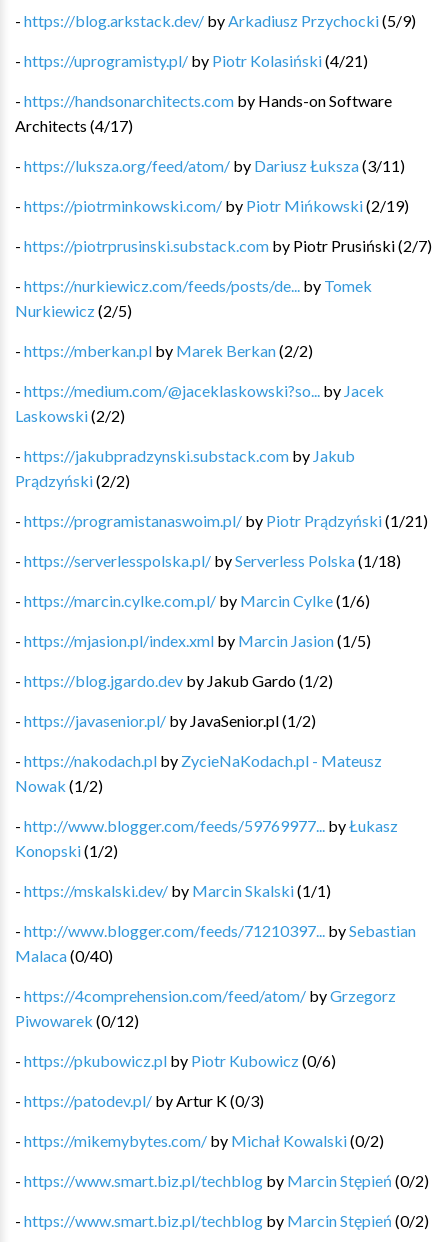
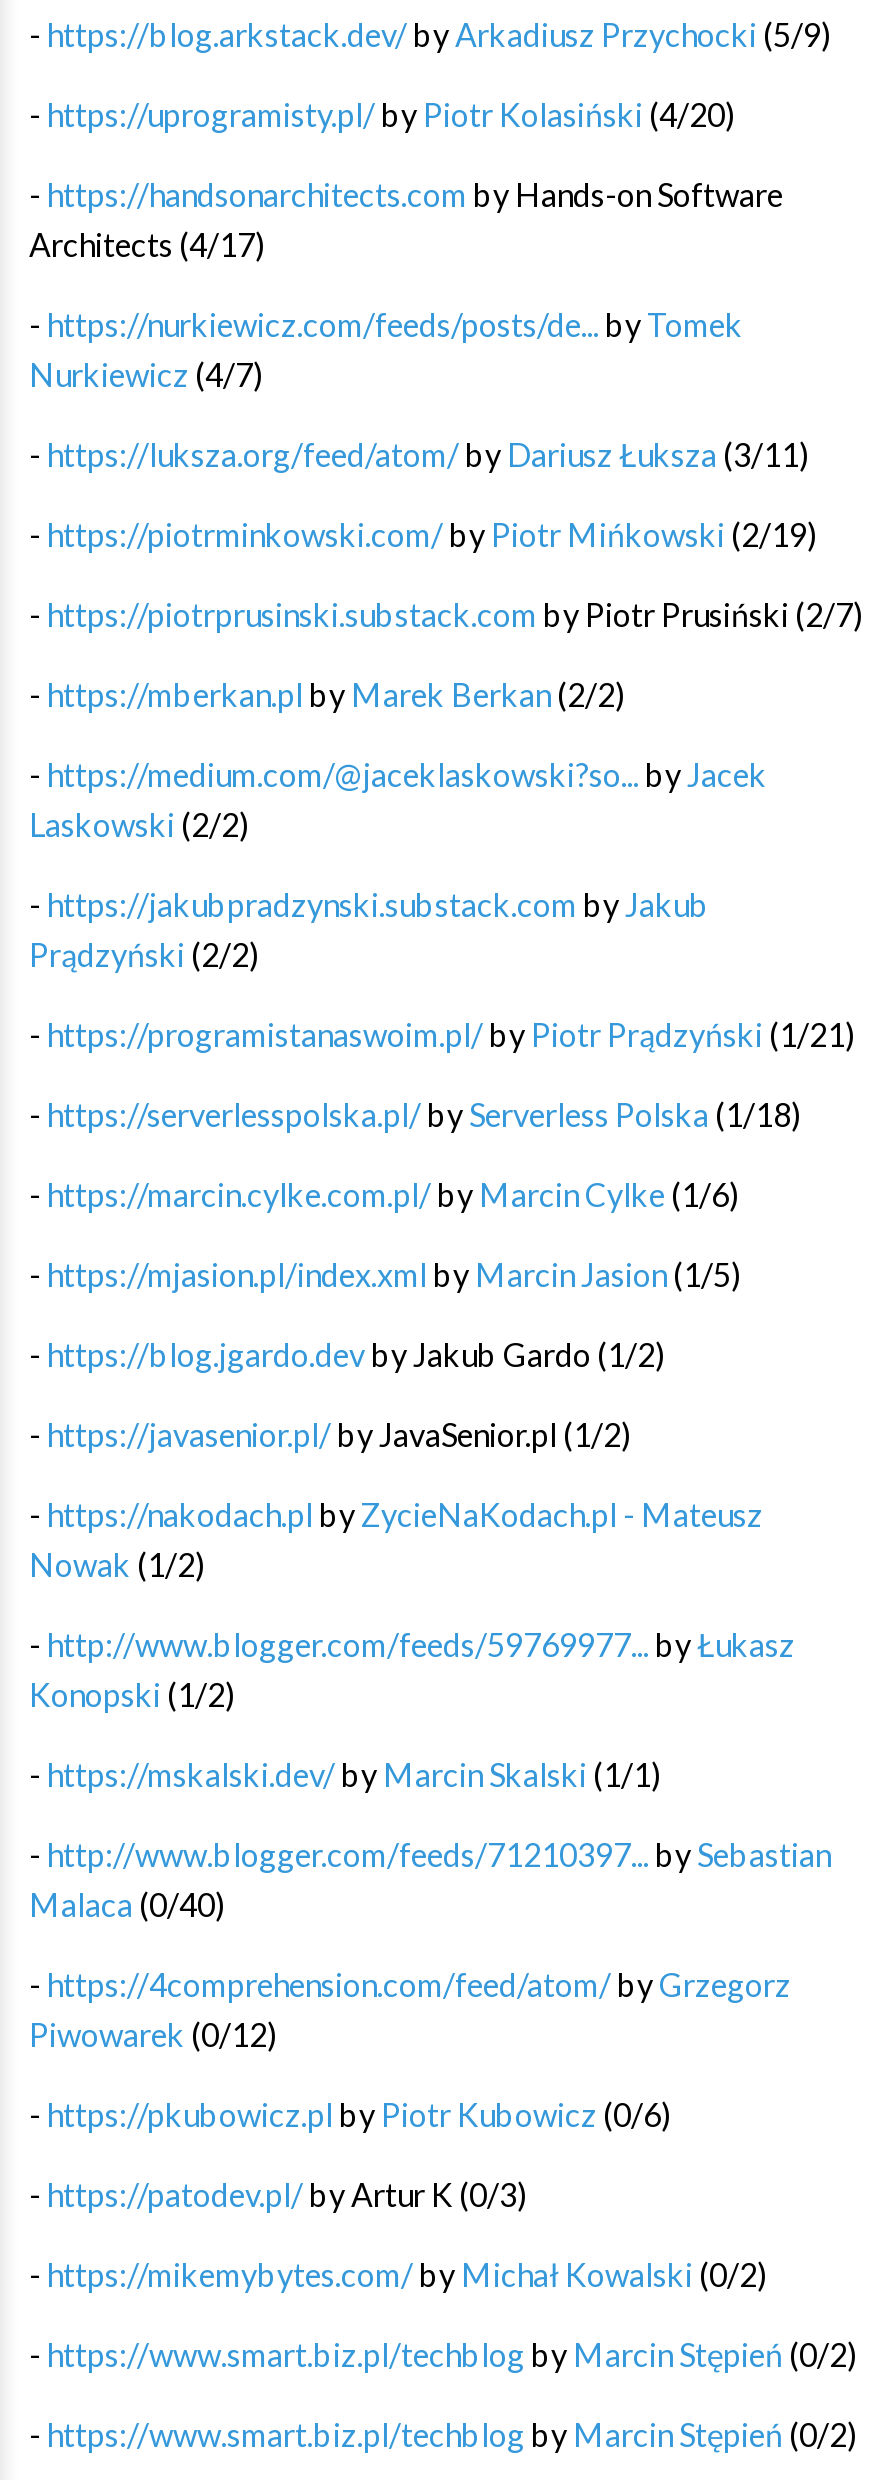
- - https://uprogramisty.pl/ by Piotr Kolasiński (4/21)
+ - https://uprogramisty.pl/ by Piotr Kolasiński (4/20)

+ Nurkiewicz (4/7)

moved down: - https://luksza.org/feed/atom/ by Dariusz Łuksza (3/11) | - https://piotrminkowski.com/ by Piotr Mińkowski (2/19) | - https://piotrprusinski.substack.com by Piotr Prusiński (2/7)

moved up: - https://nurkiewicz.com/feeds/posts/de... by Tomek

- Nurkiewicz (2/5)
